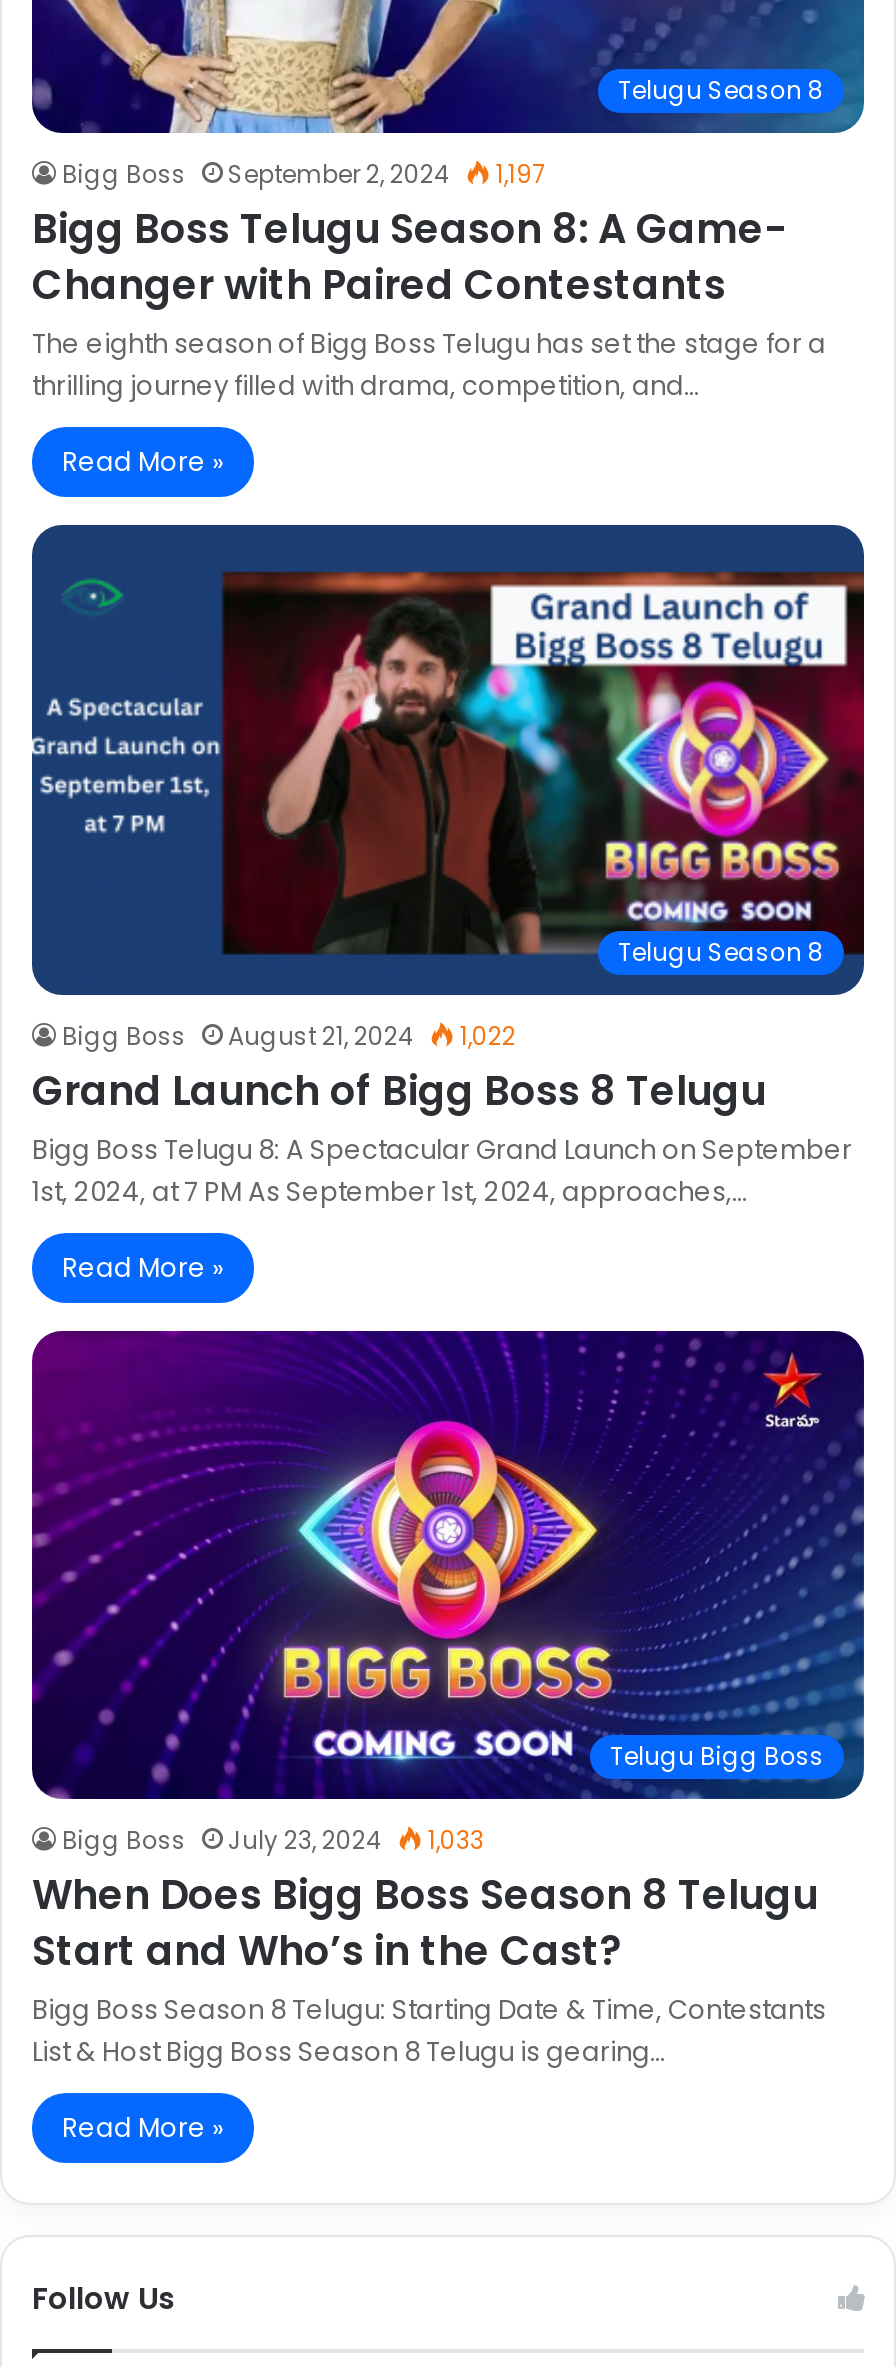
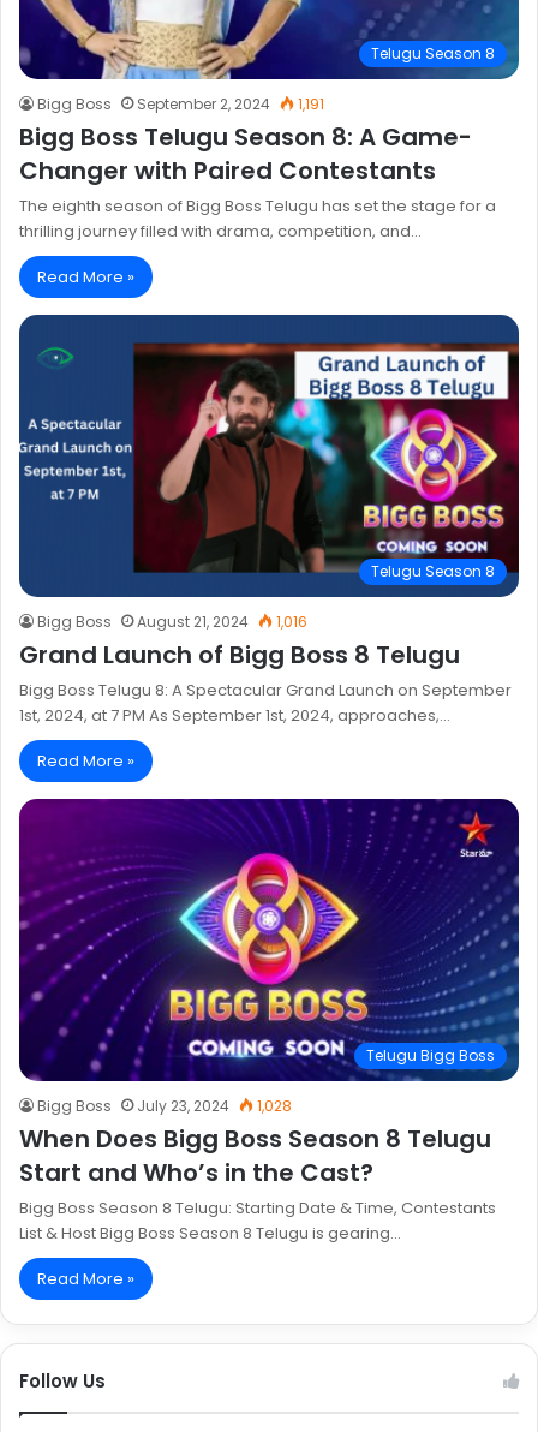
- Bigg Boss September 2, 2024 1,197
+ Bigg Boss September 2, 2024 1,191

- Bigg Boss August 21, 2024 1,022
+ Bigg Boss August 21, 2024 1,016

- Bigg Boss July 23, 2024 1,033
+ Bigg Boss July 23, 2024 1,028
